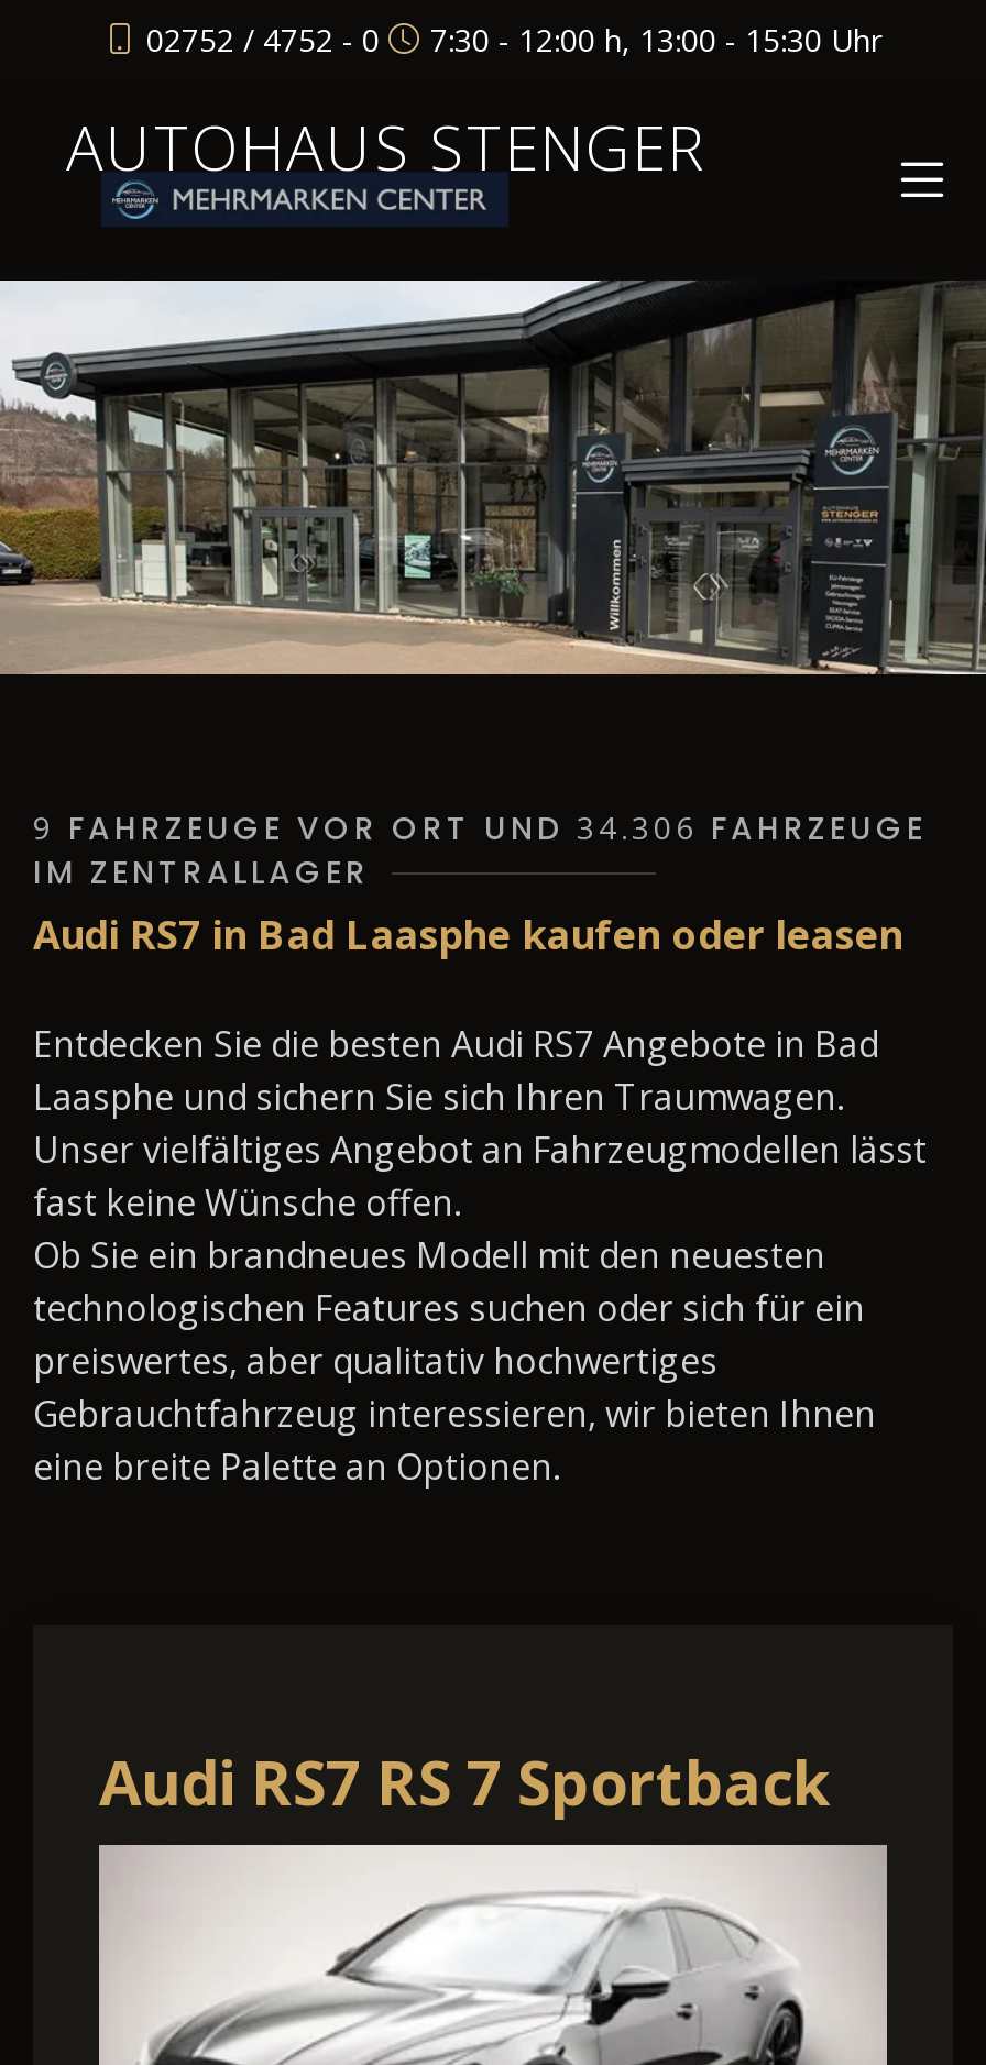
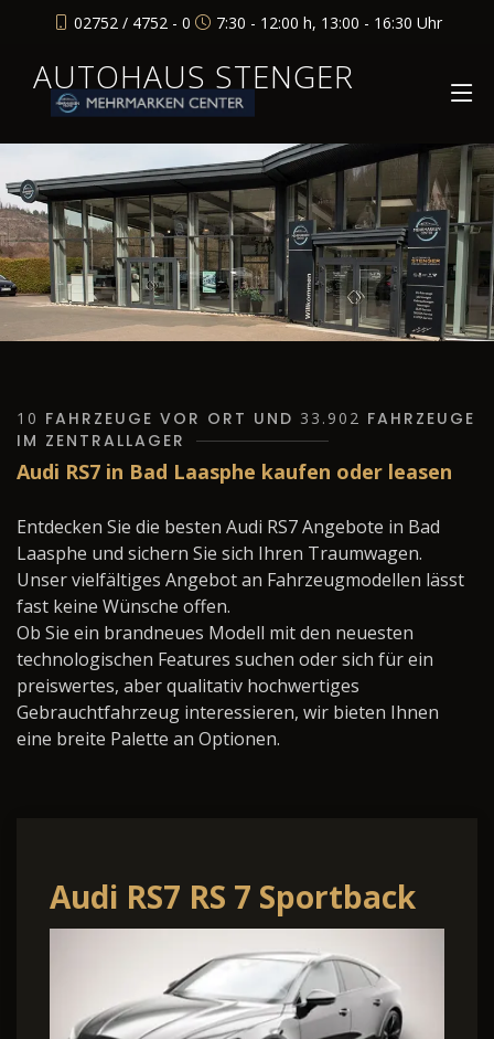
- 02752 / 4752 - 0 7:30 - 12:00 h, 13:00 - 15:30 Uhr
+ 02752 / 4752 - 0 7:30 - 12:00 h, 13:00 - 16:30 Uhr

- 9 FAHRZEUGE VOR ORT UND 34.306 FAHRZEUGE
+ 10 FAHRZEUGE VOR ORT UND 33.902 FAHRZEUGE
